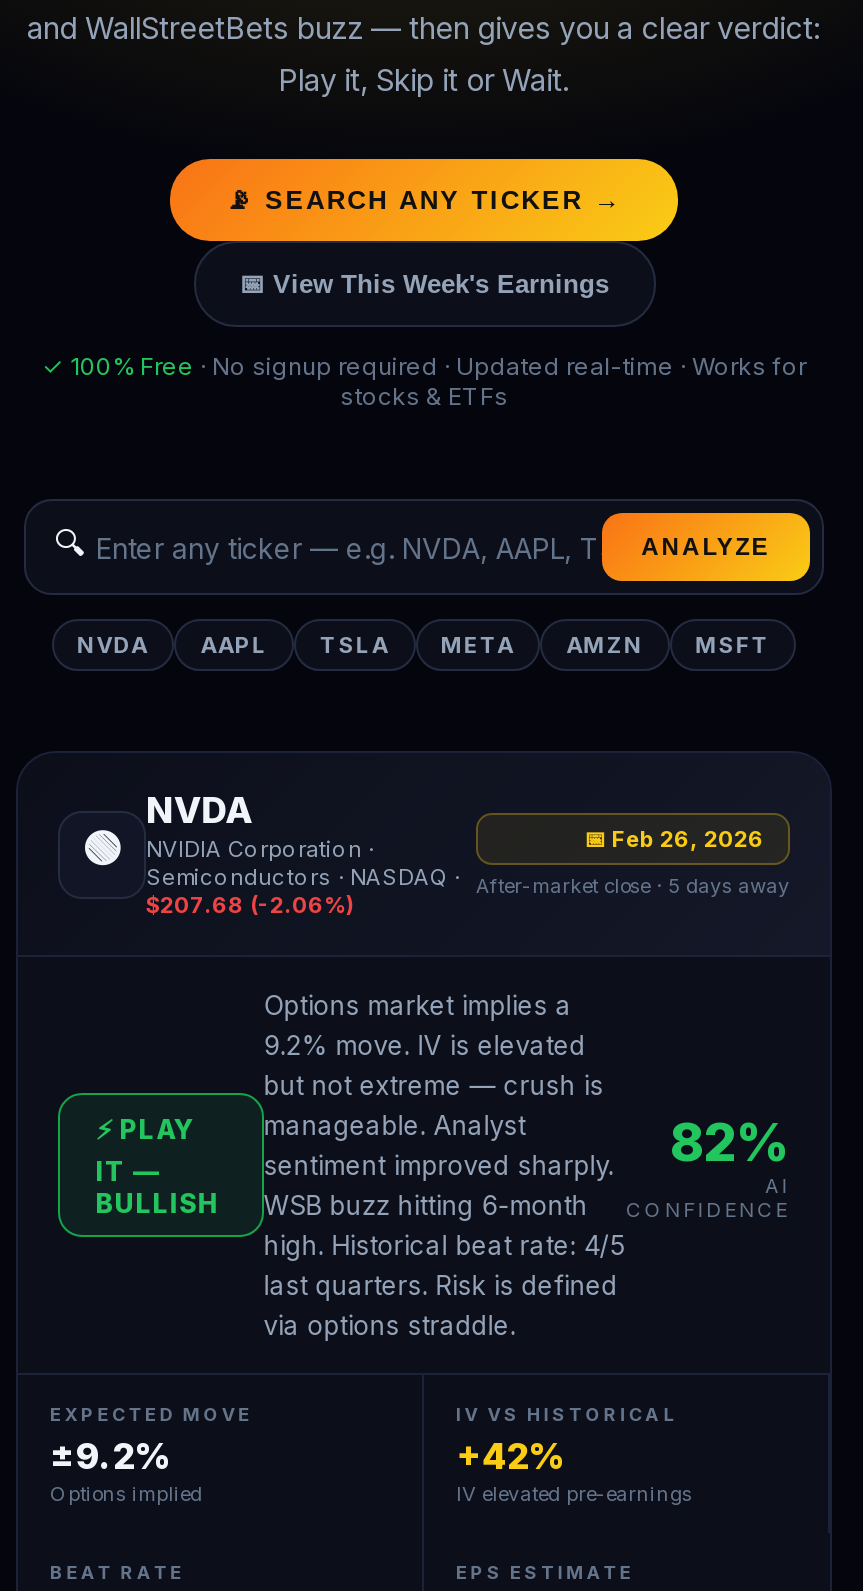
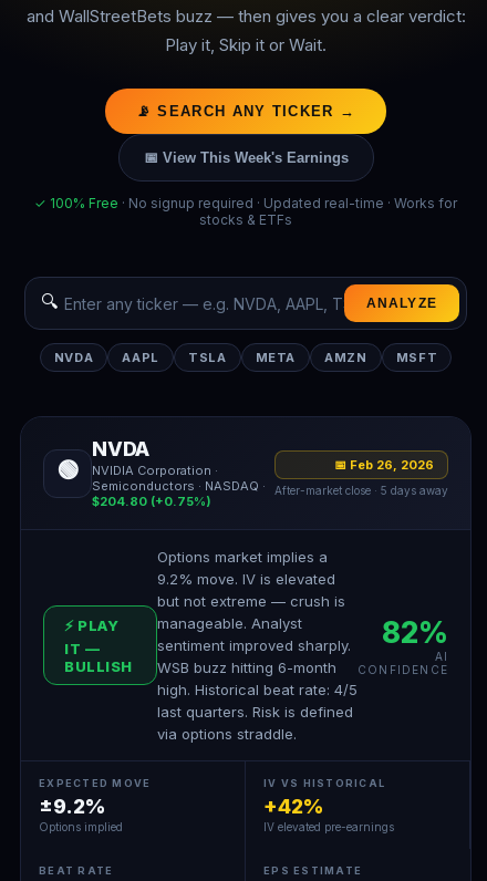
- $207.68 (-2.06%)
+ $204.80 (+0.75%)
